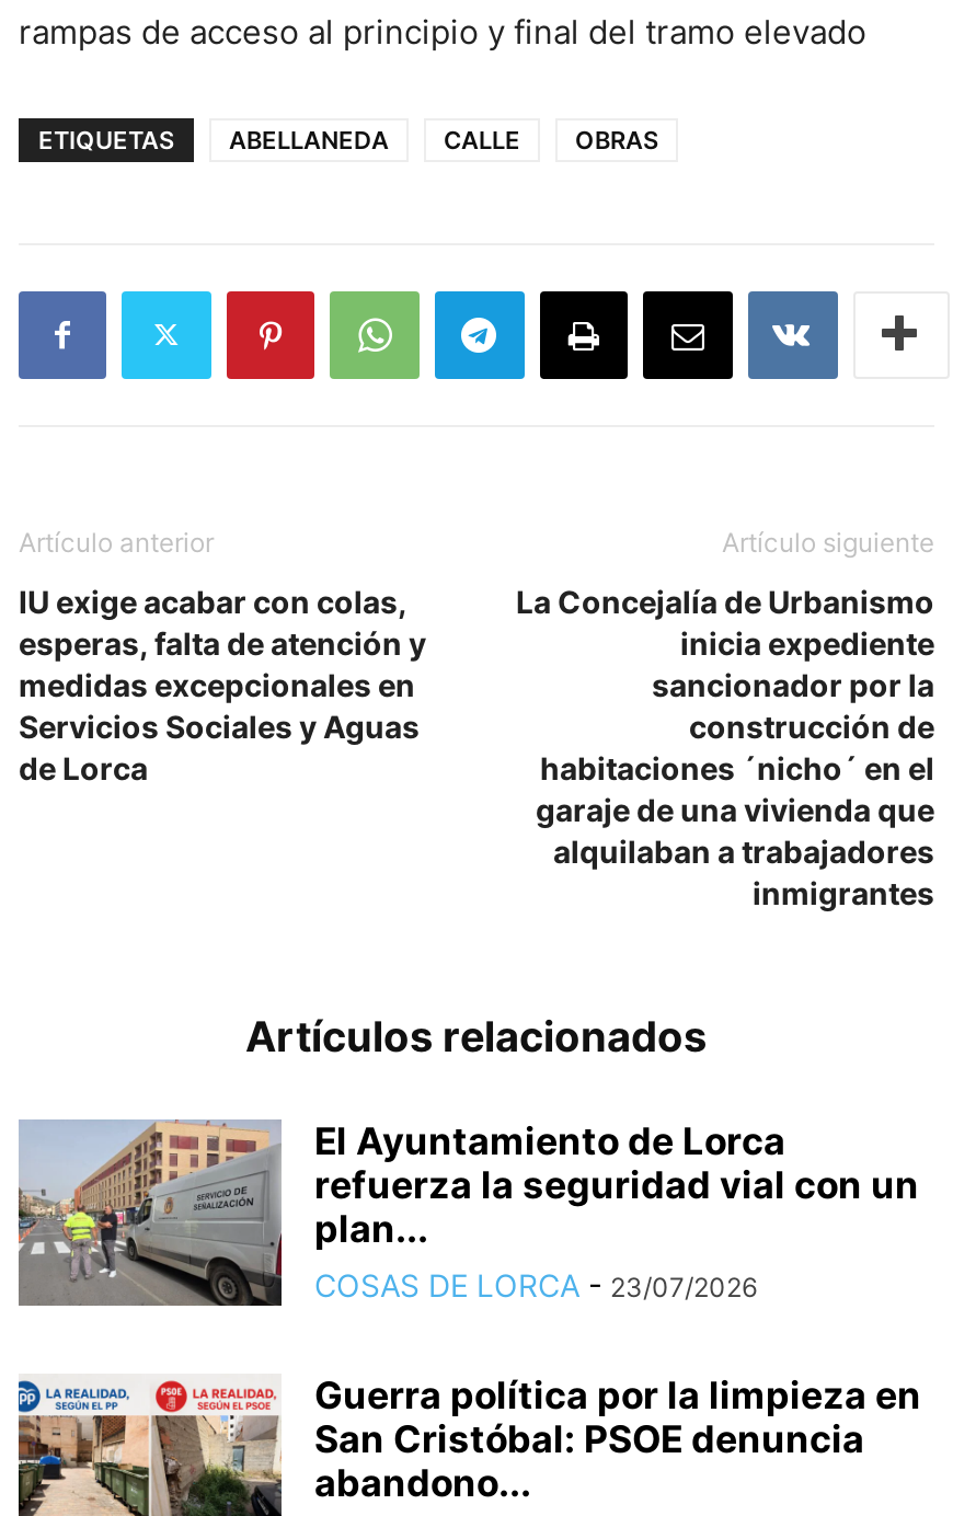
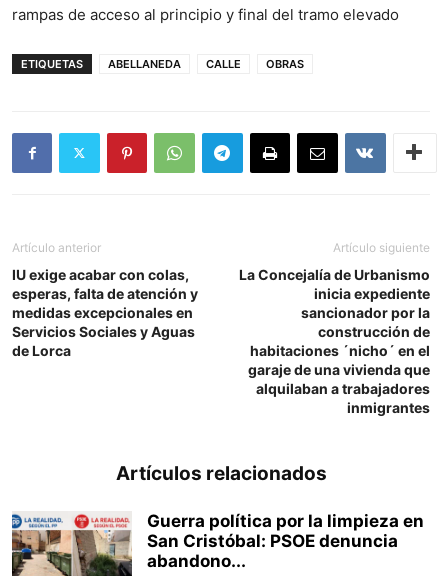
- [image]
- El Ayuntamiento de Lorca
- refuerza la seguridad vial con un
- plan...
- COSAS DE LORCA - 23/07/2026
